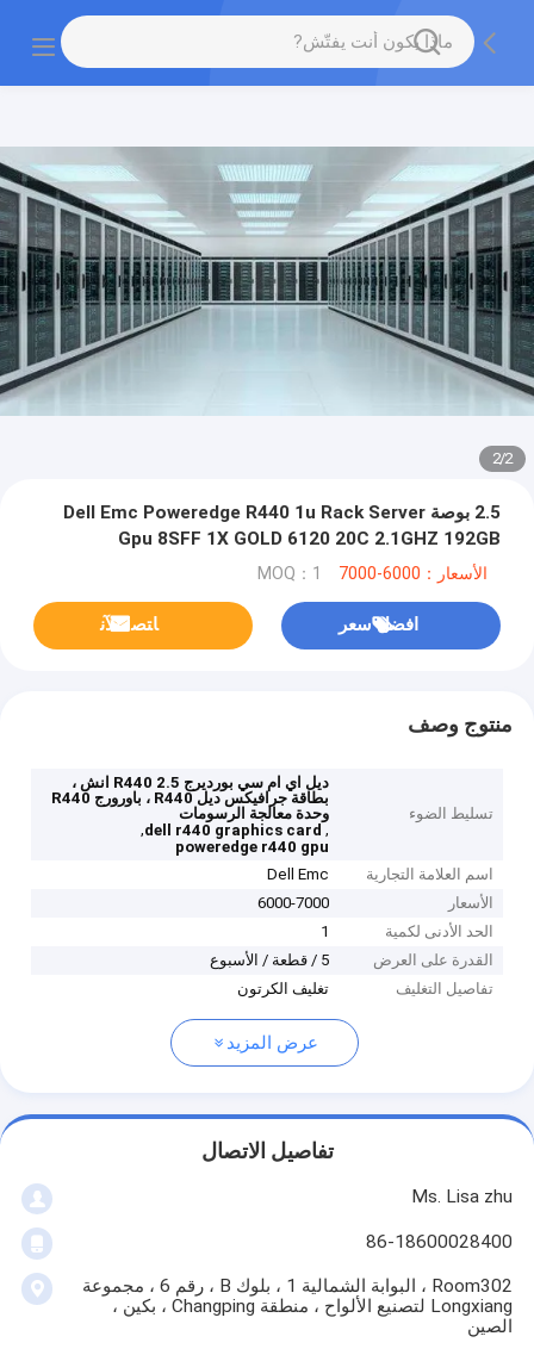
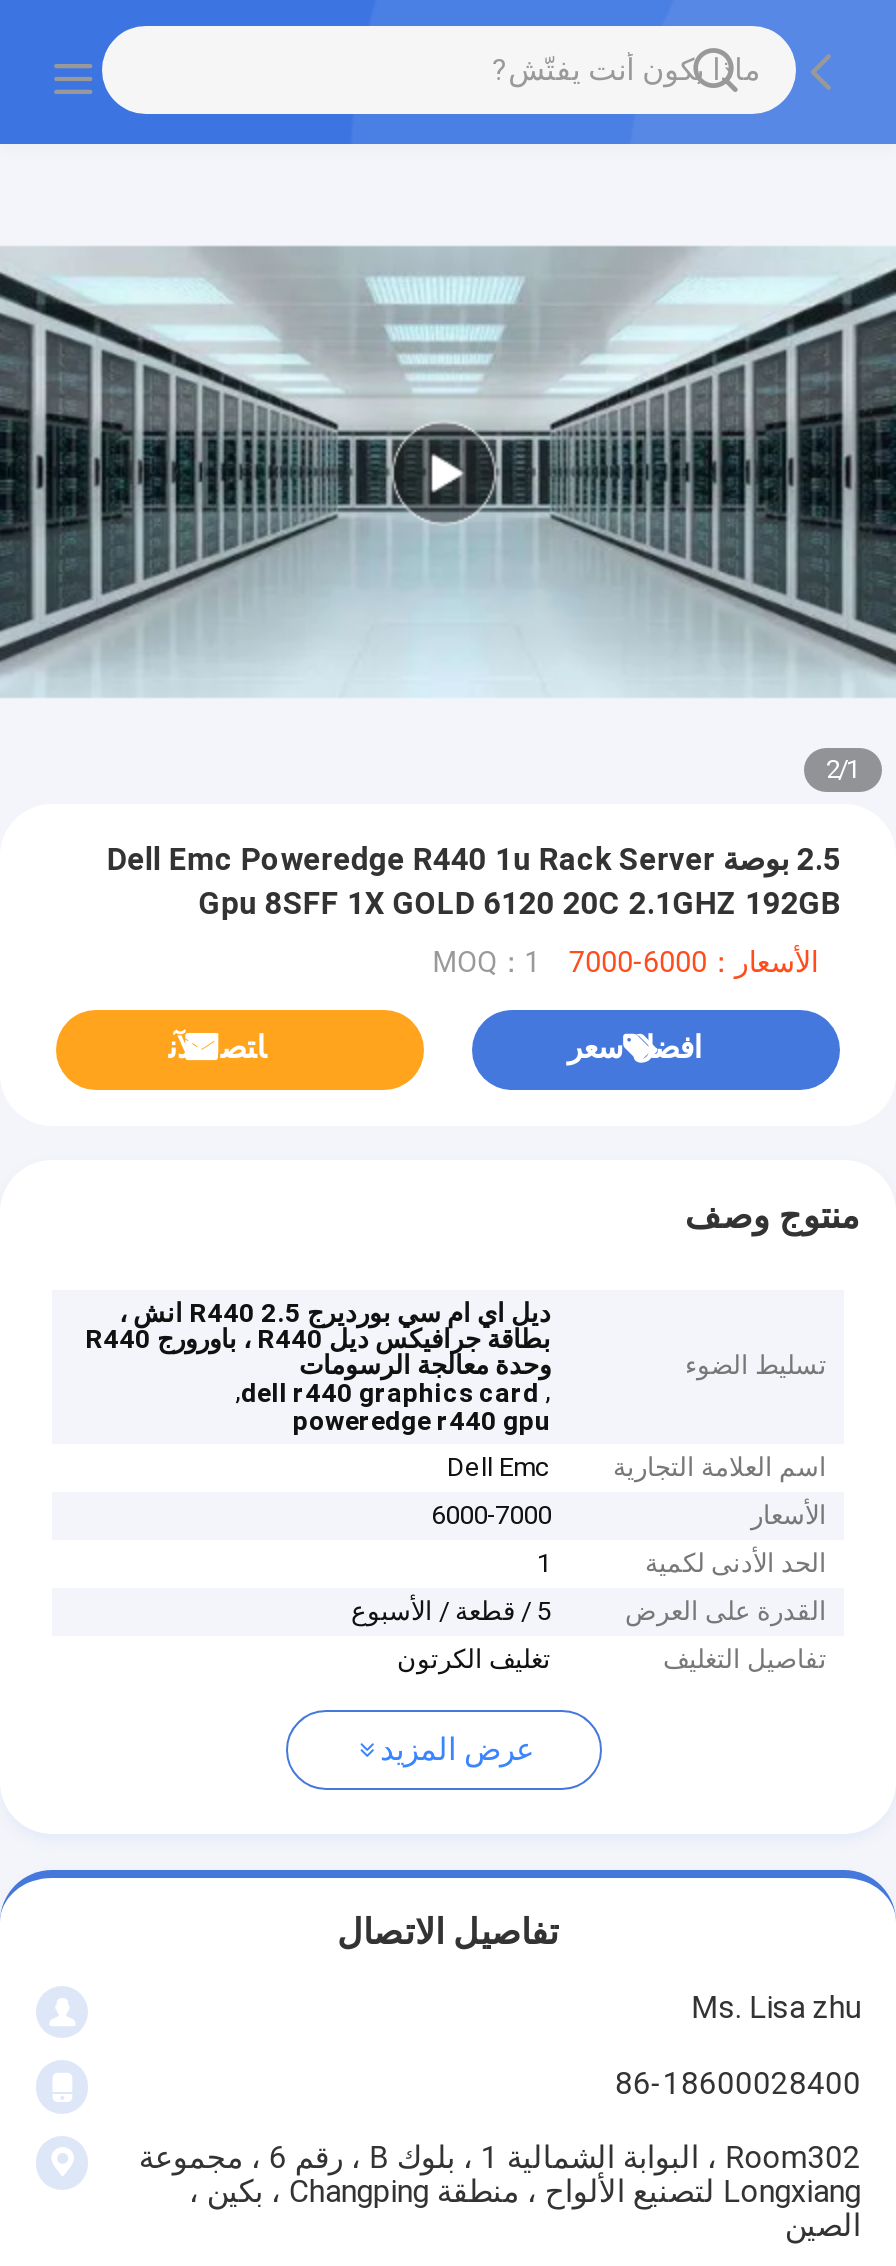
- [image]
+ [image]

- 2
+ 1
